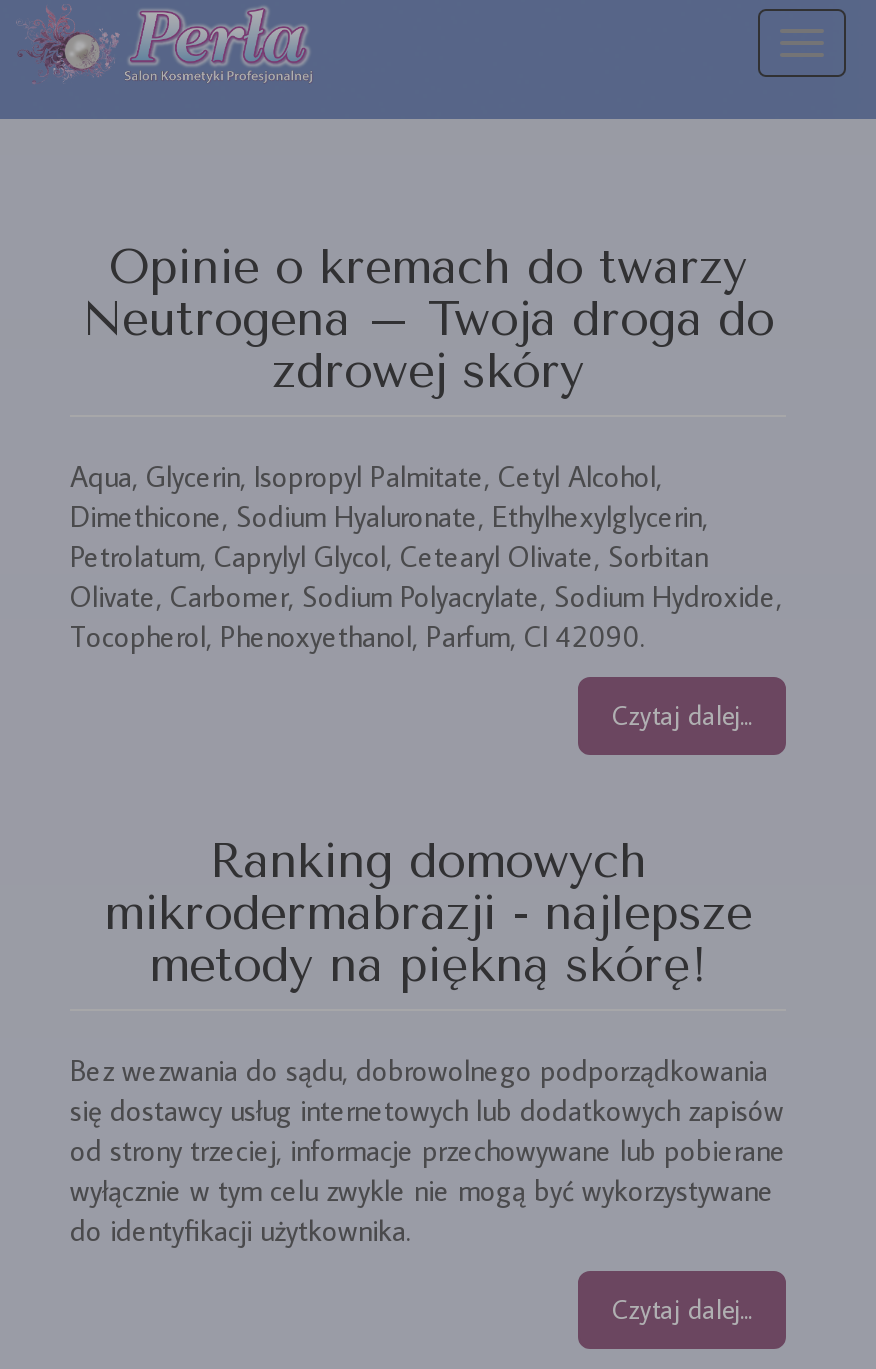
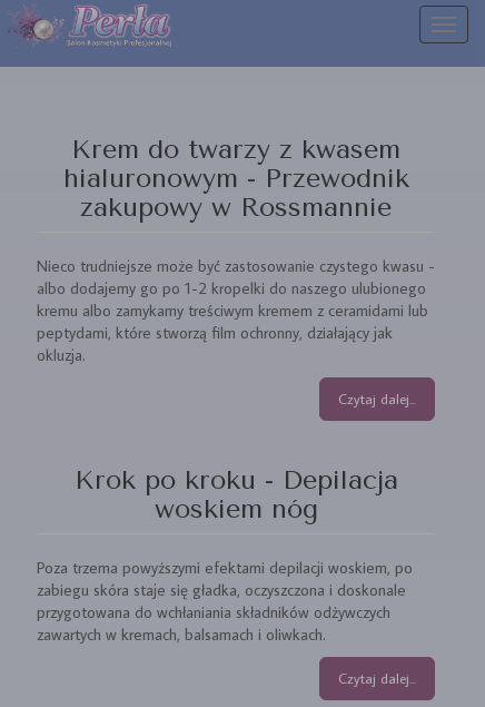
- Opinie o kremach do twarzy
- Neutrogena – Twoja droga do
- zdrowej skóry
+ Krem do twarzy z kwasem
+ hialuronowym - Przewodnik
+ zakupowy w Rossmannie

- Aqua, Glycerin, Isopropyl Palmitate, Cetyl Alcohol,
- Dimethicone, Sodium Hyaluronate, Ethylhexylglycerin,
- Petrolatum, Caprylyl Glycol, Cetearyl Olivate, Sorbitan
- Olivate, Carbomer, Sodium Polyacrylate, Sodium Hydroxide,
- Tocopherol, Phenoxyethanol, Parfum, CI 42090.
+ Nieco trudniejsze może być zastosowanie czystego kwasu -
+ albo dodajemy go po 1-2 kropelki do naszego ulubionego
+ kremu albo zamykamy treściwym kremem z ceramidami lub
+ peptydami, które stworzą film ochronny, działający jak
+ okluzja.

- Ranking domowych
- mikrodermabrazji - najlepsze
- metody na piękną skórę!
+ Krok po kroku - Depilacja
+ woskiem nóg

- Bez wezwania do sądu, dobrowolnego podporządkowania
- się dostawcy usług internetowych lub dodatkowych zapisów
- od strony trzeciej, informacje przechowywane lub pobierane
- wyłącznie w tym celu zwykle nie mogą być wykorzystywane
- do identyfikacji użytkownika.
+ Poza trzema powyższymi efektami depilacji woskiem, po
+ zabiegu skóra staje się gładka, oczyszczona i doskonale
+ przygotowana do wchłaniania składników odżywczych
+ zawartych w kremach, balsamach i oliwkach.
